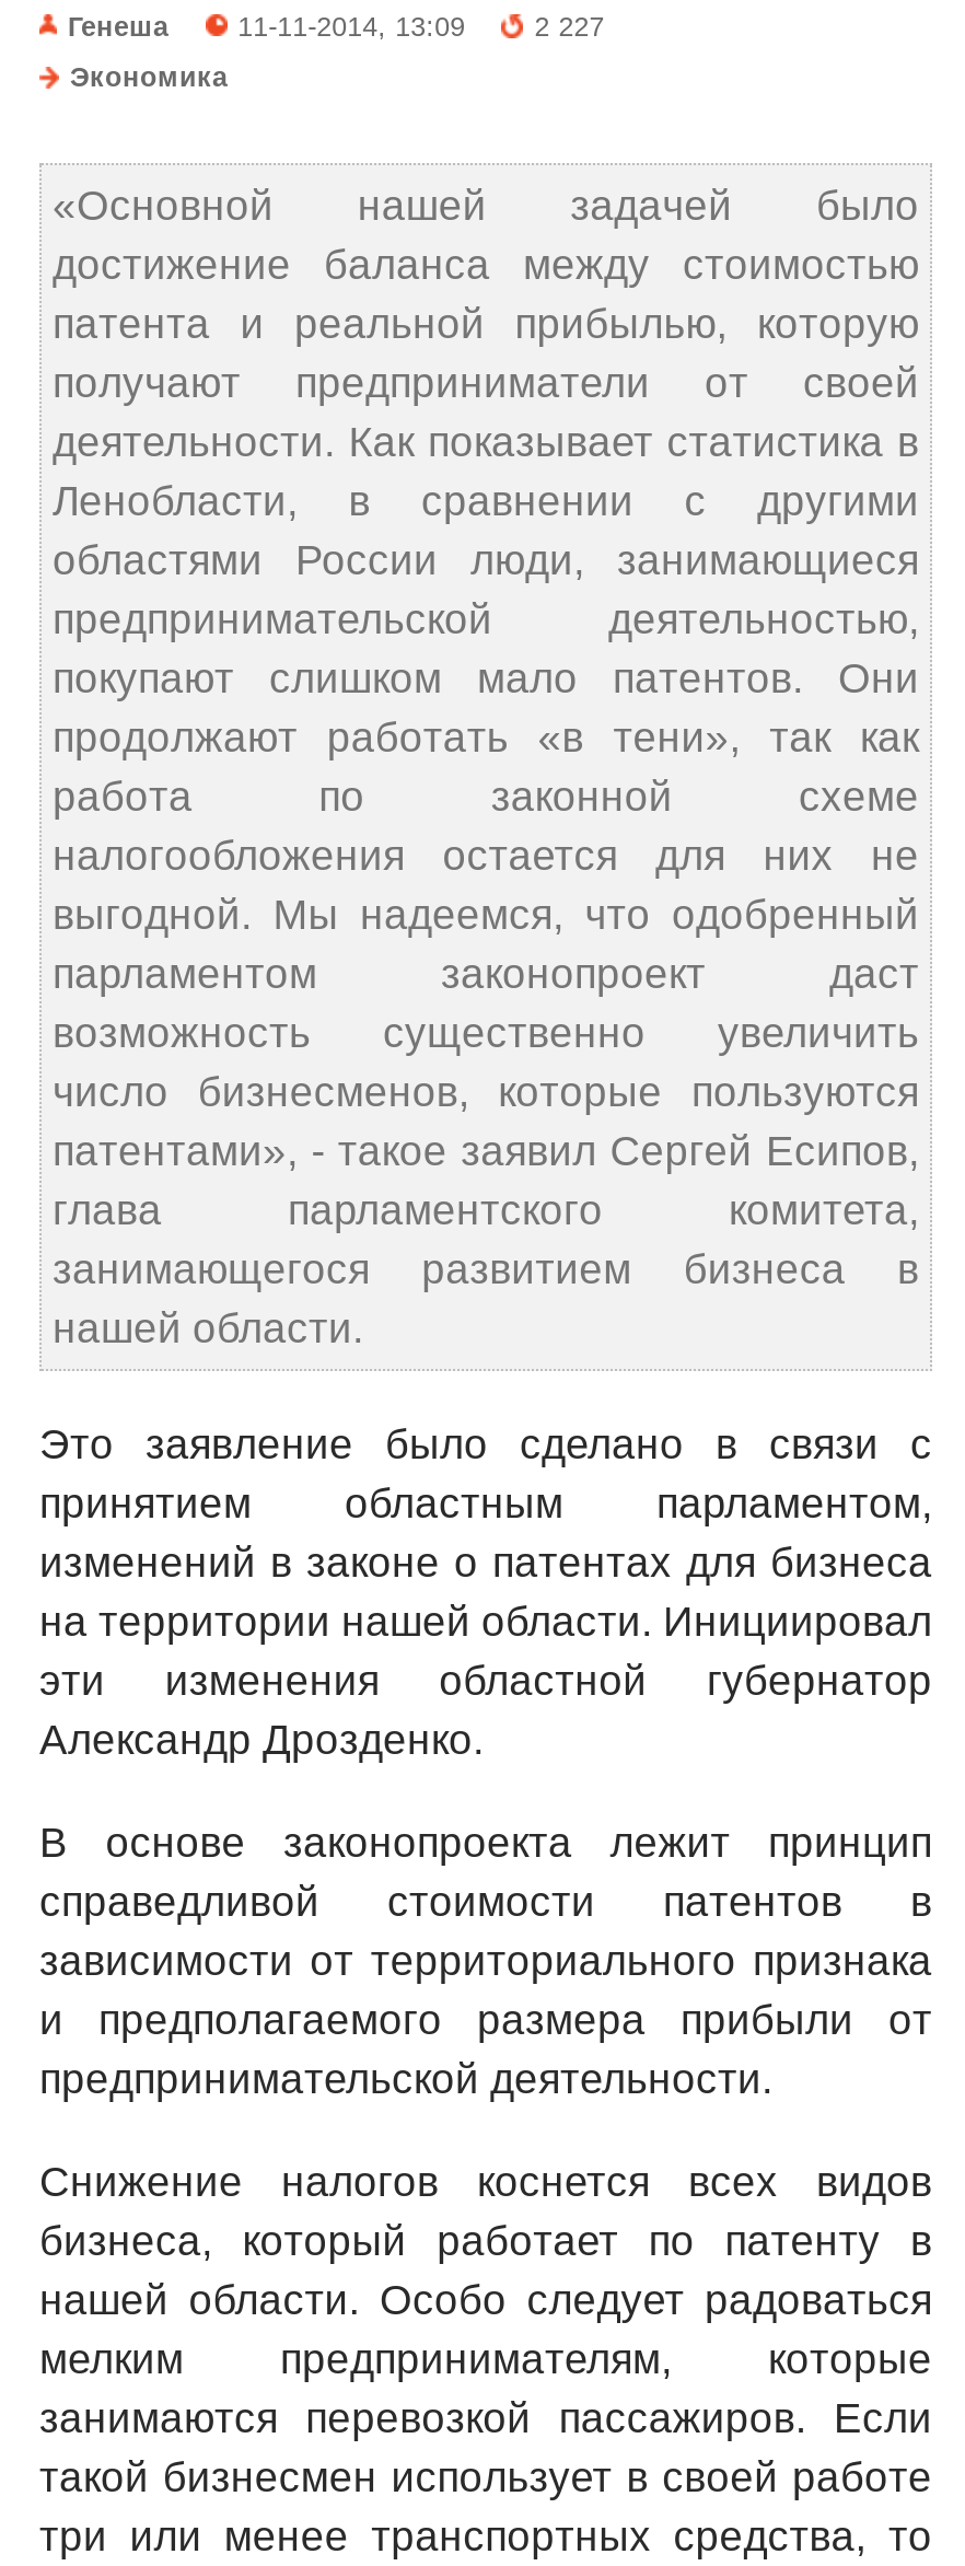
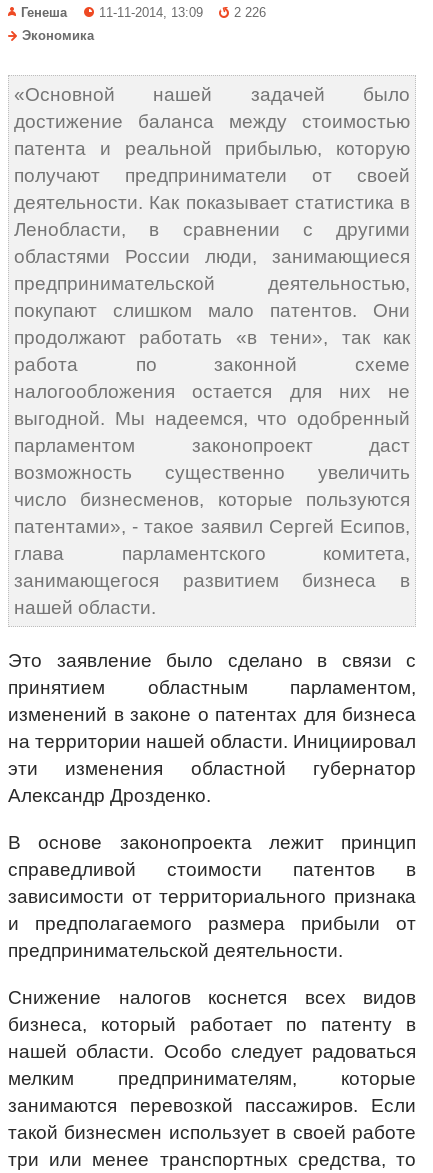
- 2 227
+ 2 226
